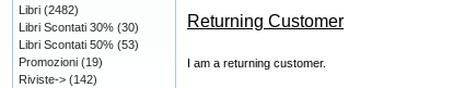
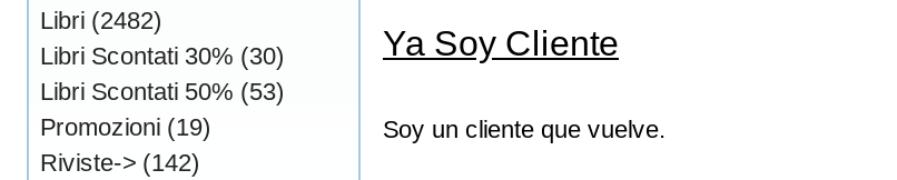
- Returning Customer
+ Ya Soy Cliente

- I am a returning customer.
+ Soy un cliente que vuelve.
